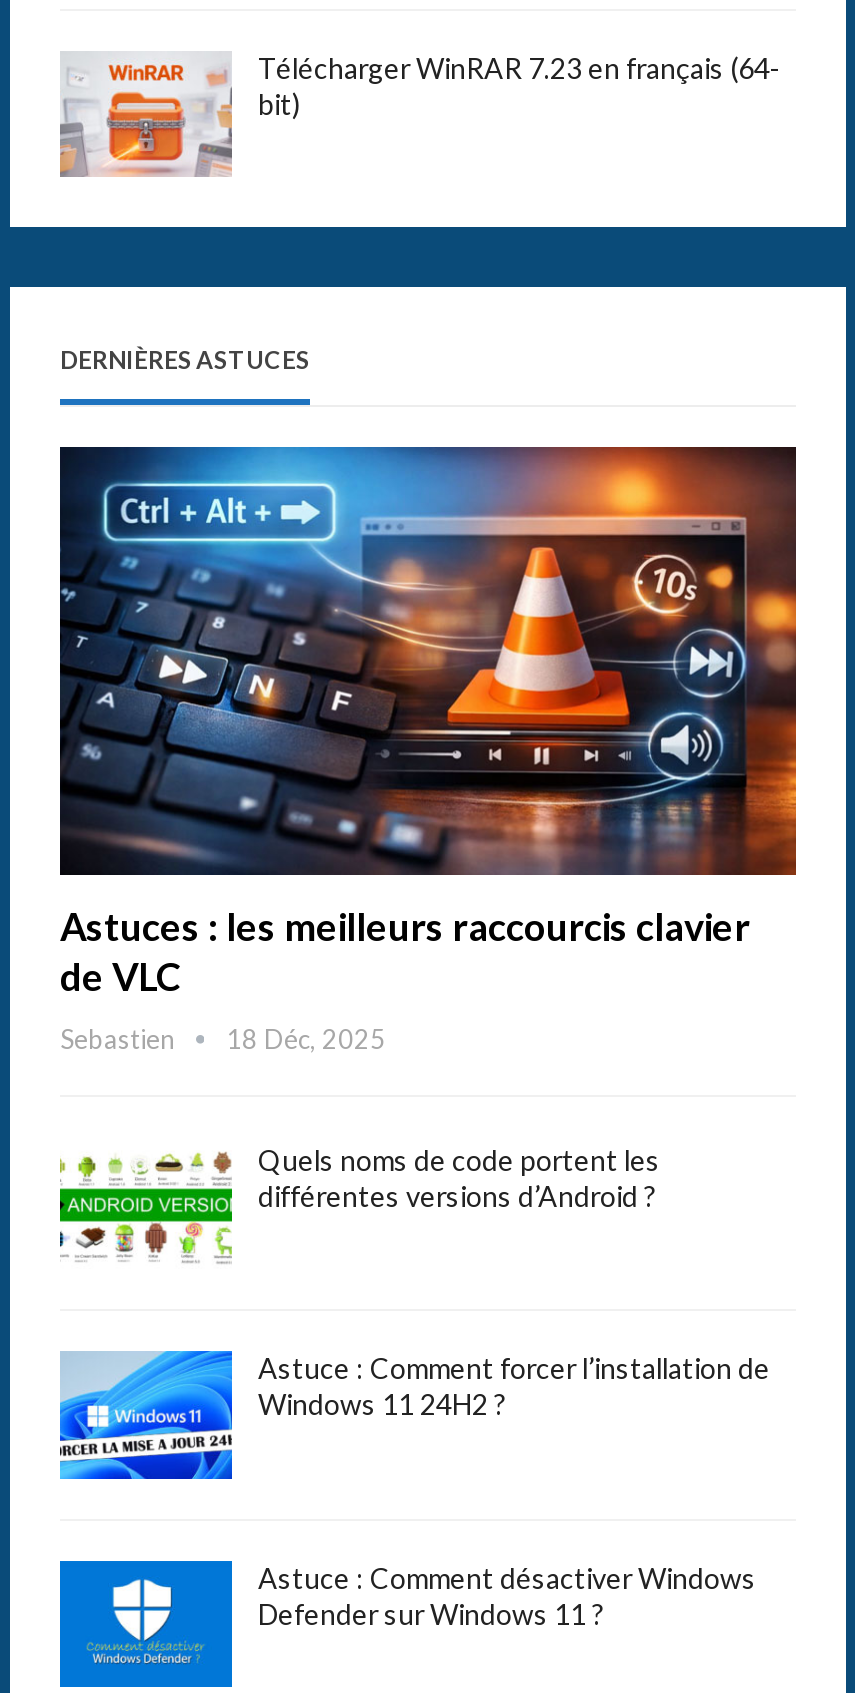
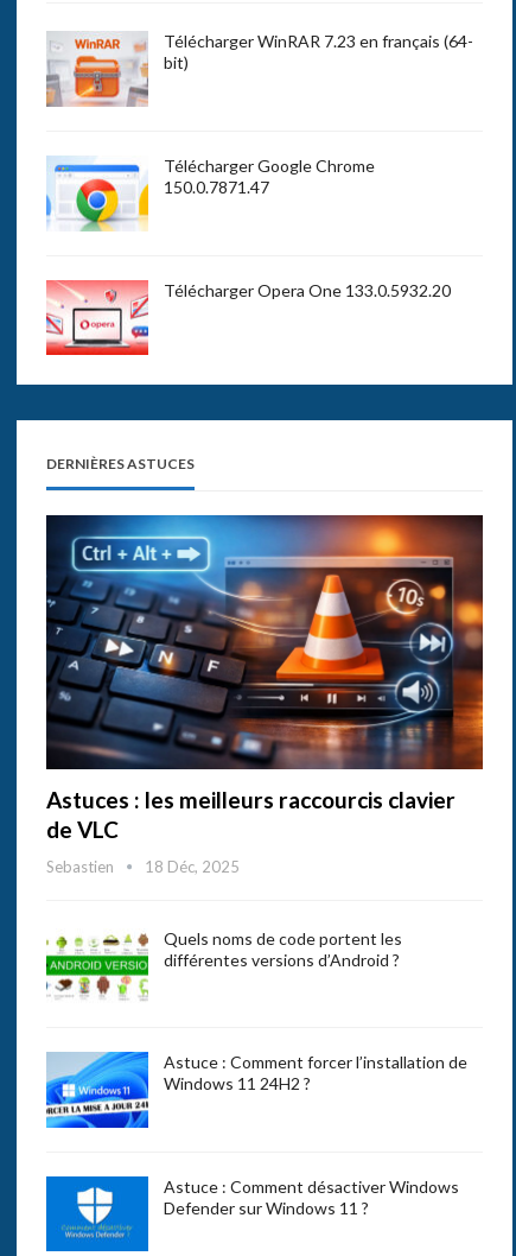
+ [image]
+ Télécharger Google Chrome
+ 150.0.7871.47

+ [image]
+ Télécharger Opera One 133.0.5932.20
